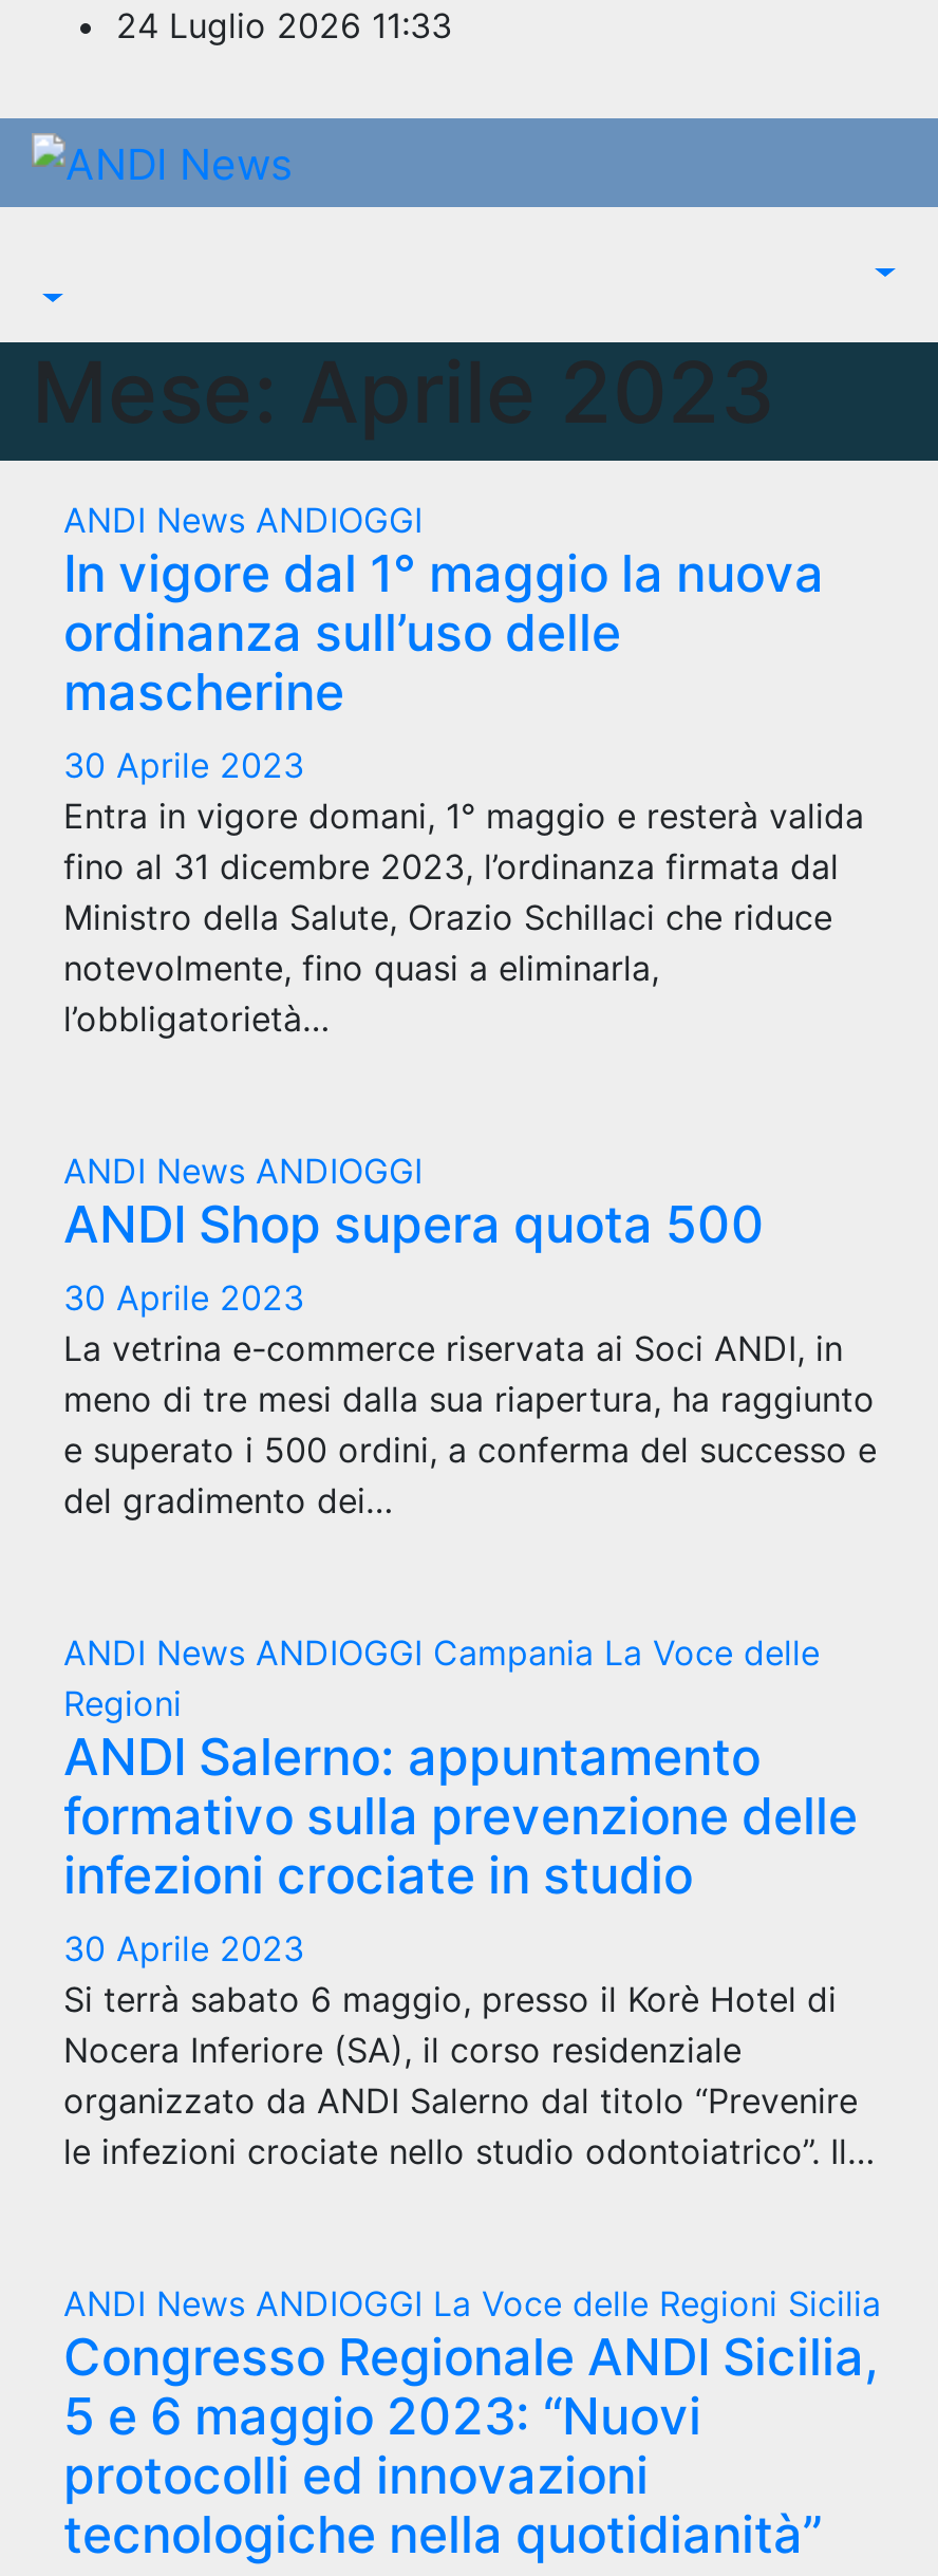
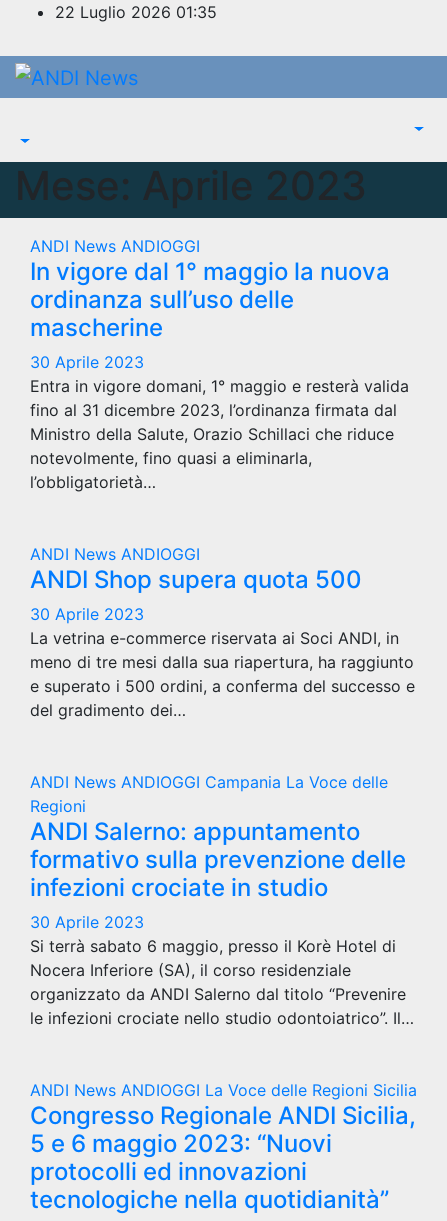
- 24 Luglio 2026 11:33
+ 22 Luglio 2026 01:35
